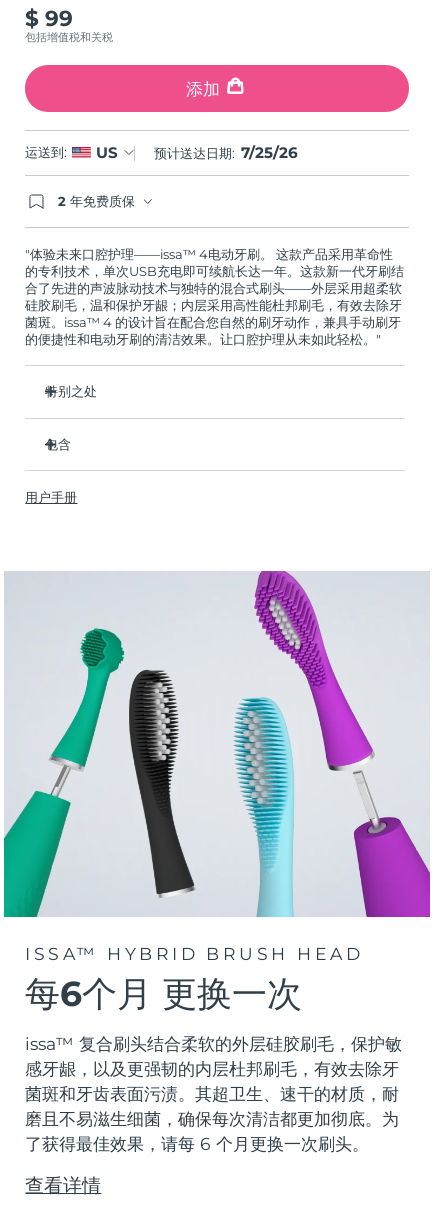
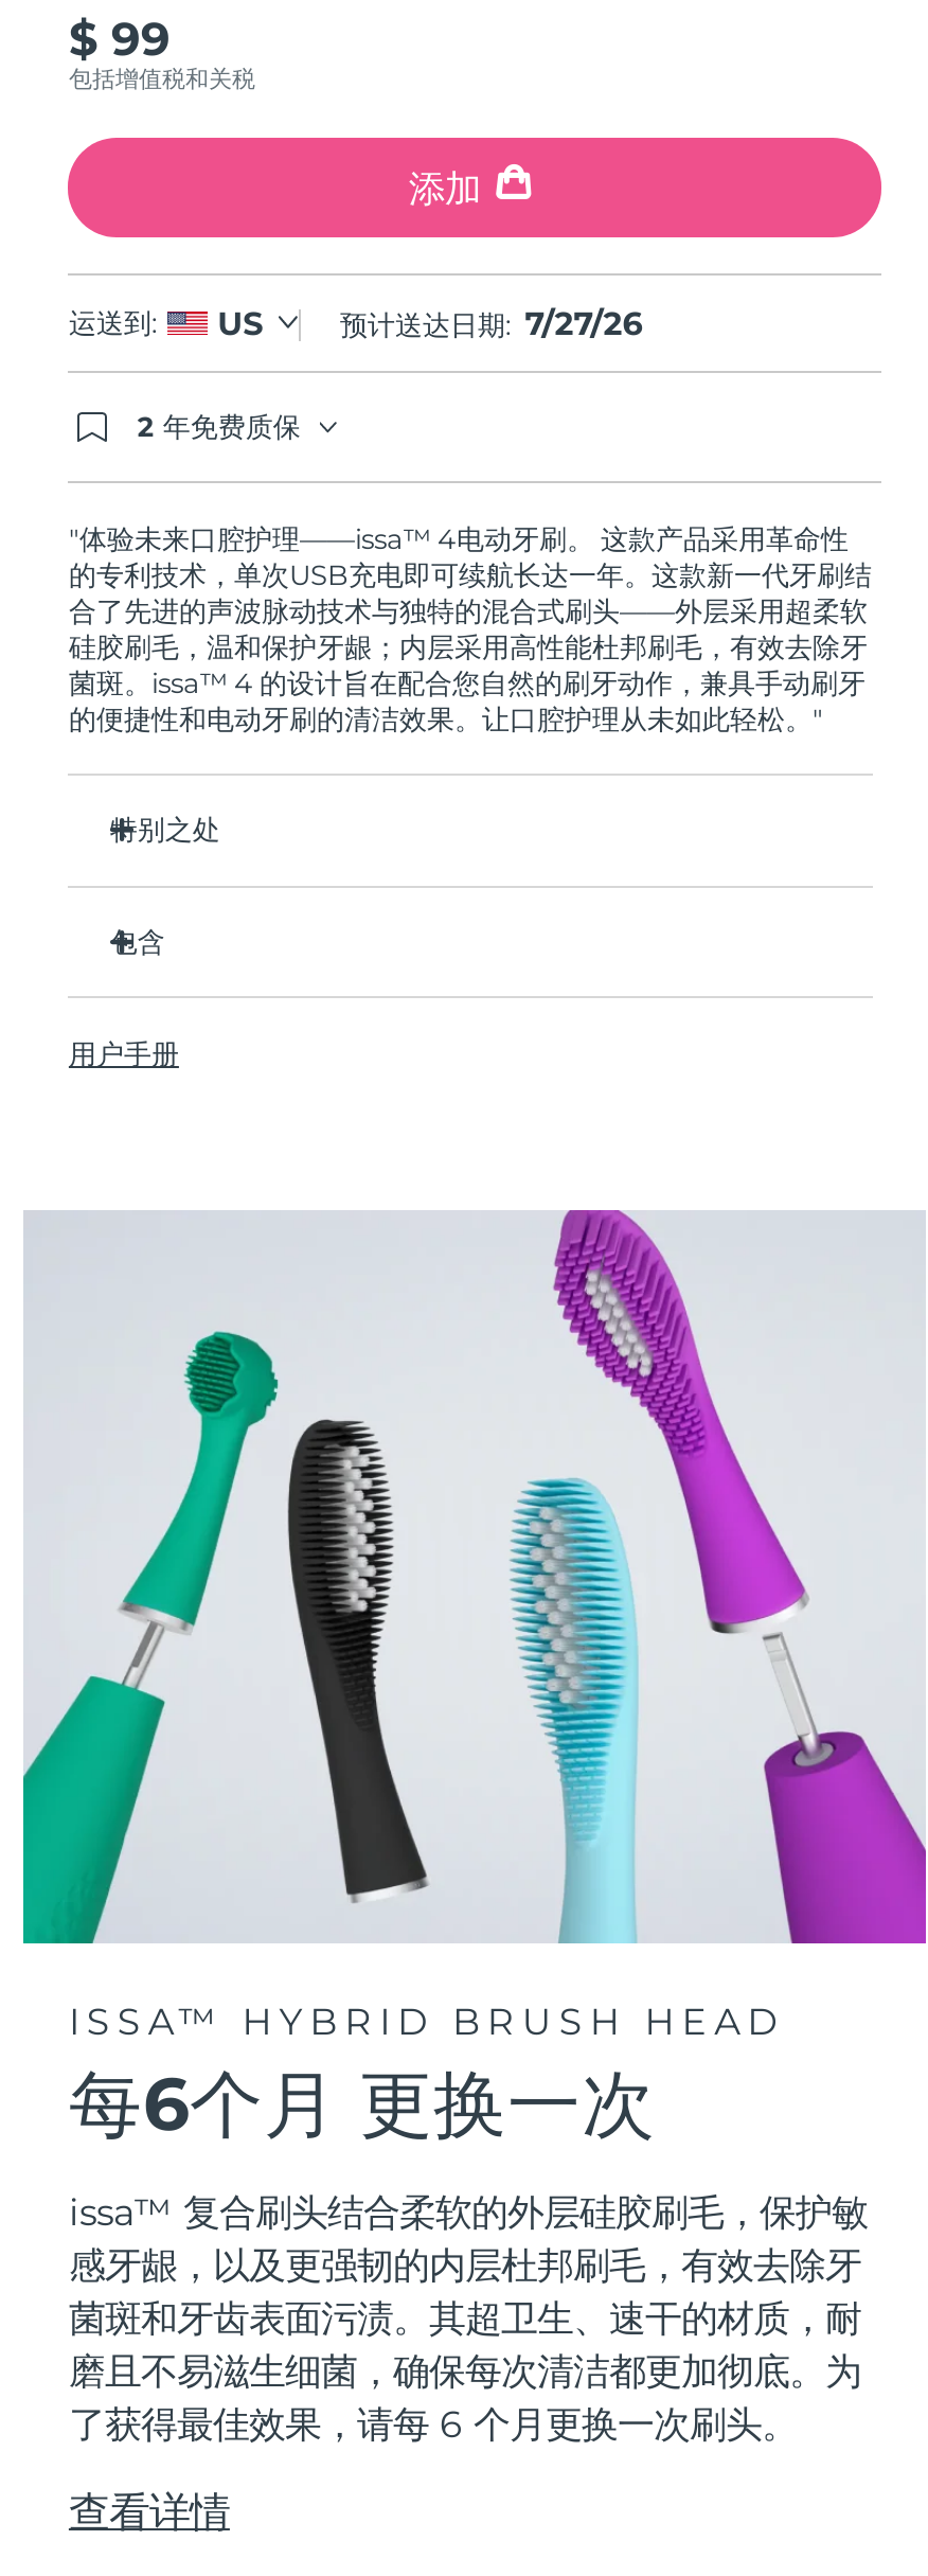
- 预计送达日期: 7/25/26
+ 预计送达日期: 7/27/26
